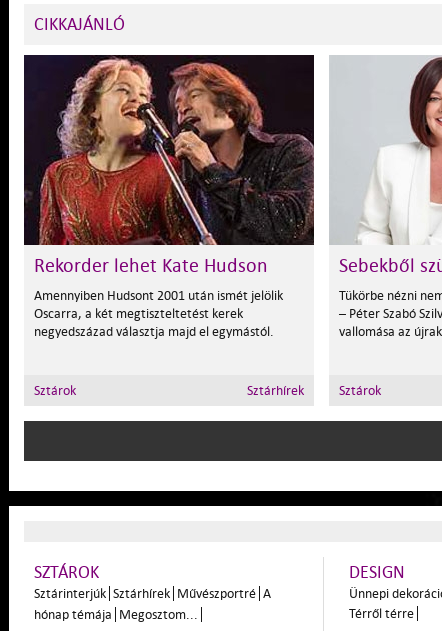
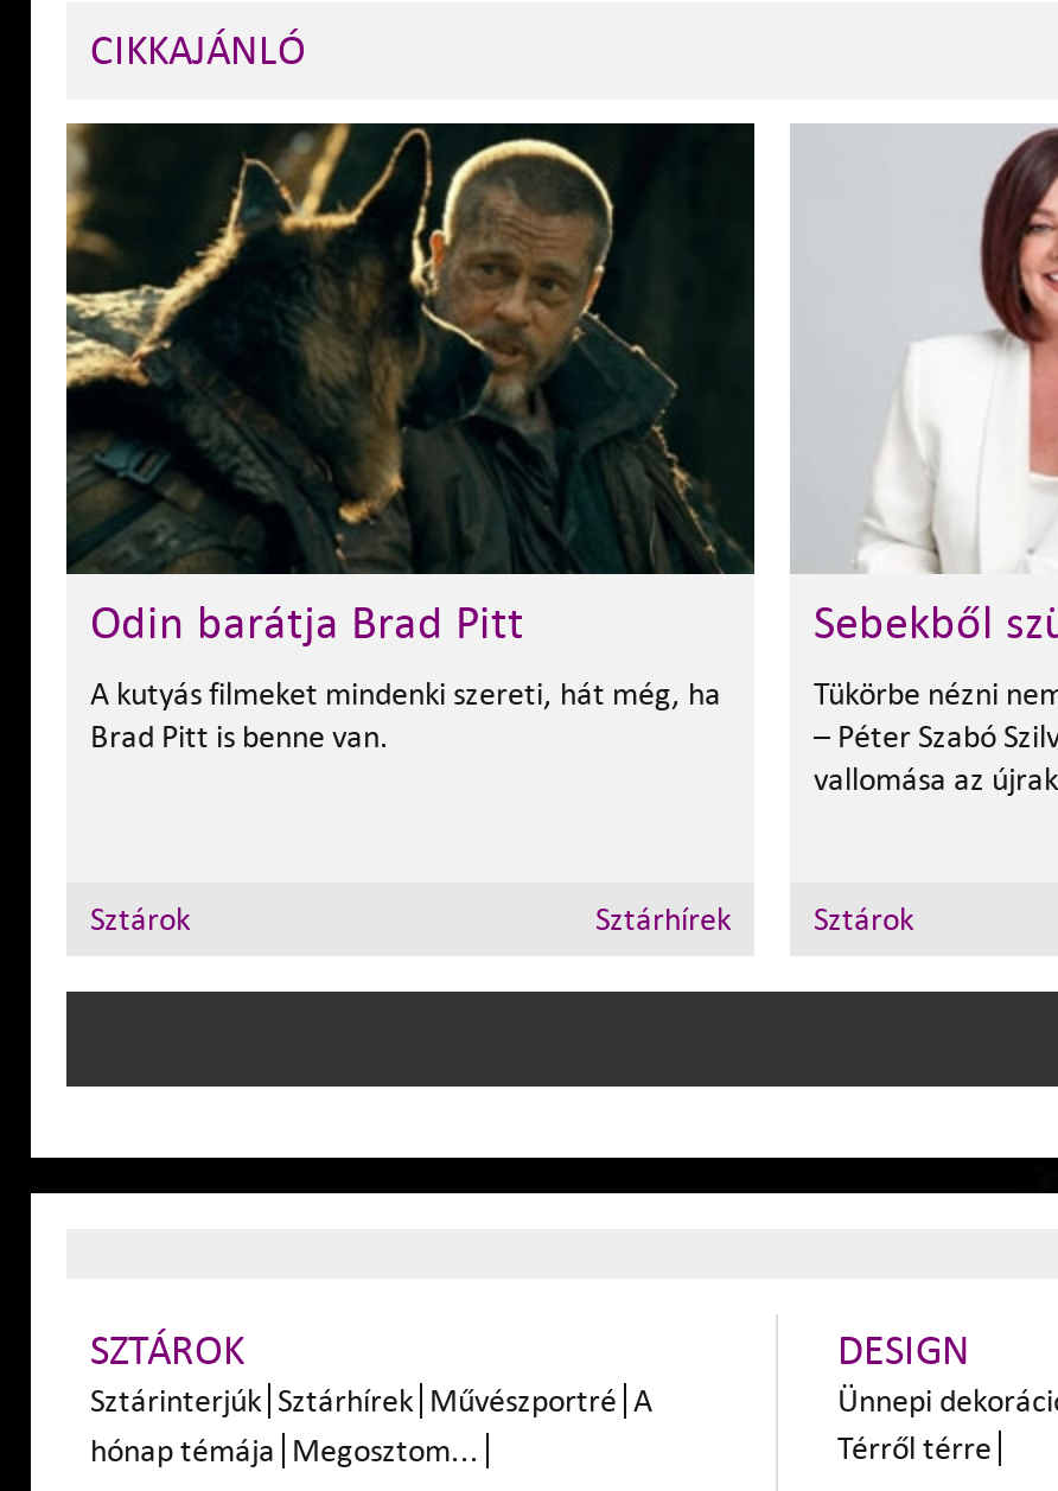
- [image]
- Rekorder lehet Kate Hudson
+ [image]
+ Odin barátja Brad Pitt

- Amennyiben Hudsont 2001 után ismét jelölik
- Oscarra, a két megtiszteltetést kerek
- negyedszázad választja majd el egymástól.
+ A kutyás filmeket mindenki szereti, hát még, ha
+ Brad Pitt is benne van.
